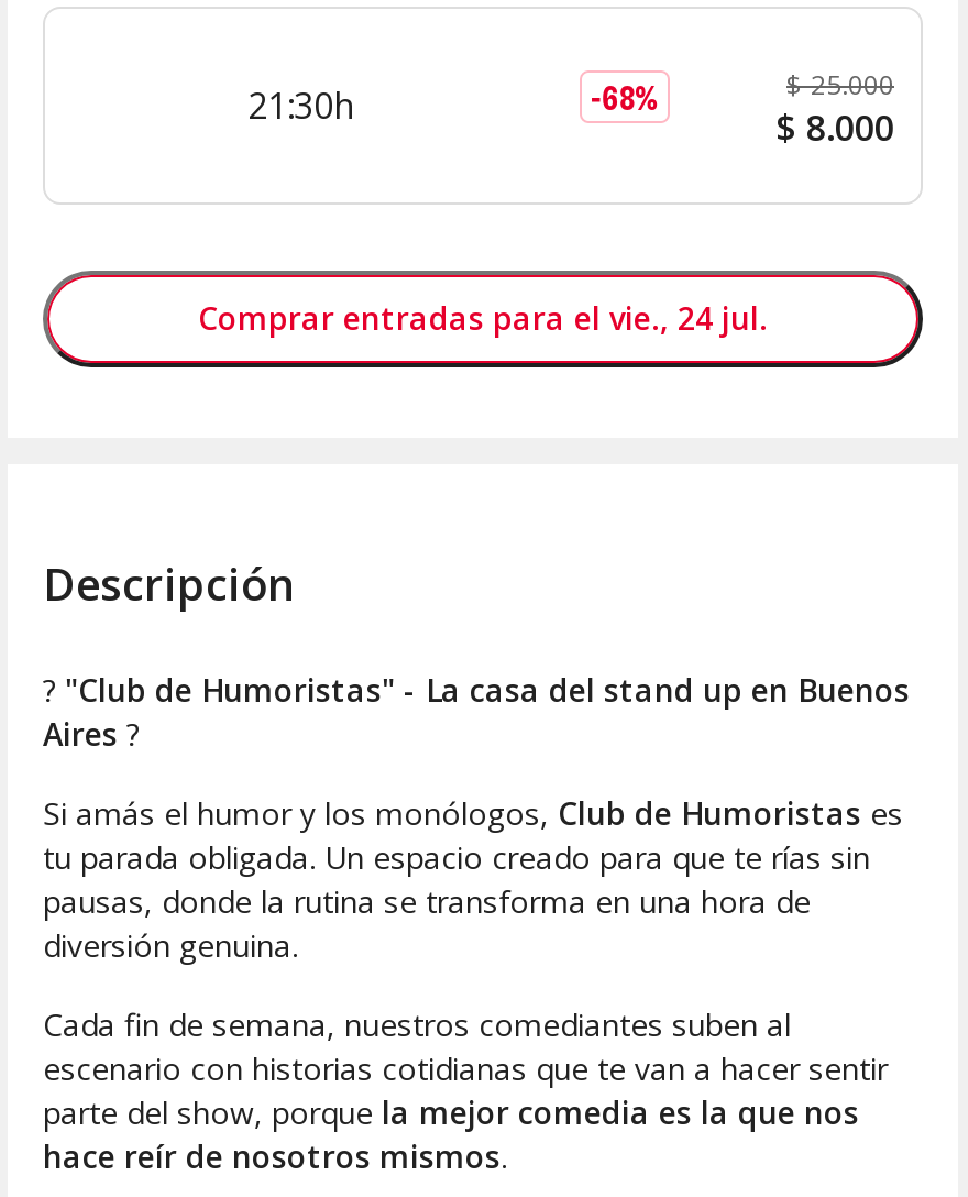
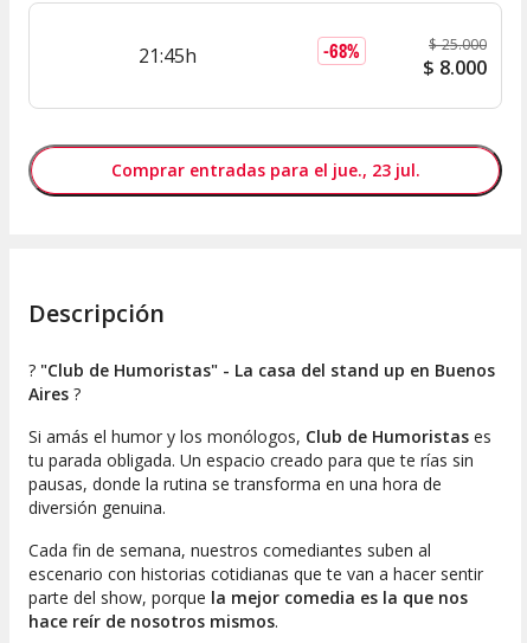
- 21:30h
+ 21:45h

- Comprar entradas para el vie., 24 jul.
+ Comprar entradas para el jue., 23 jul.
